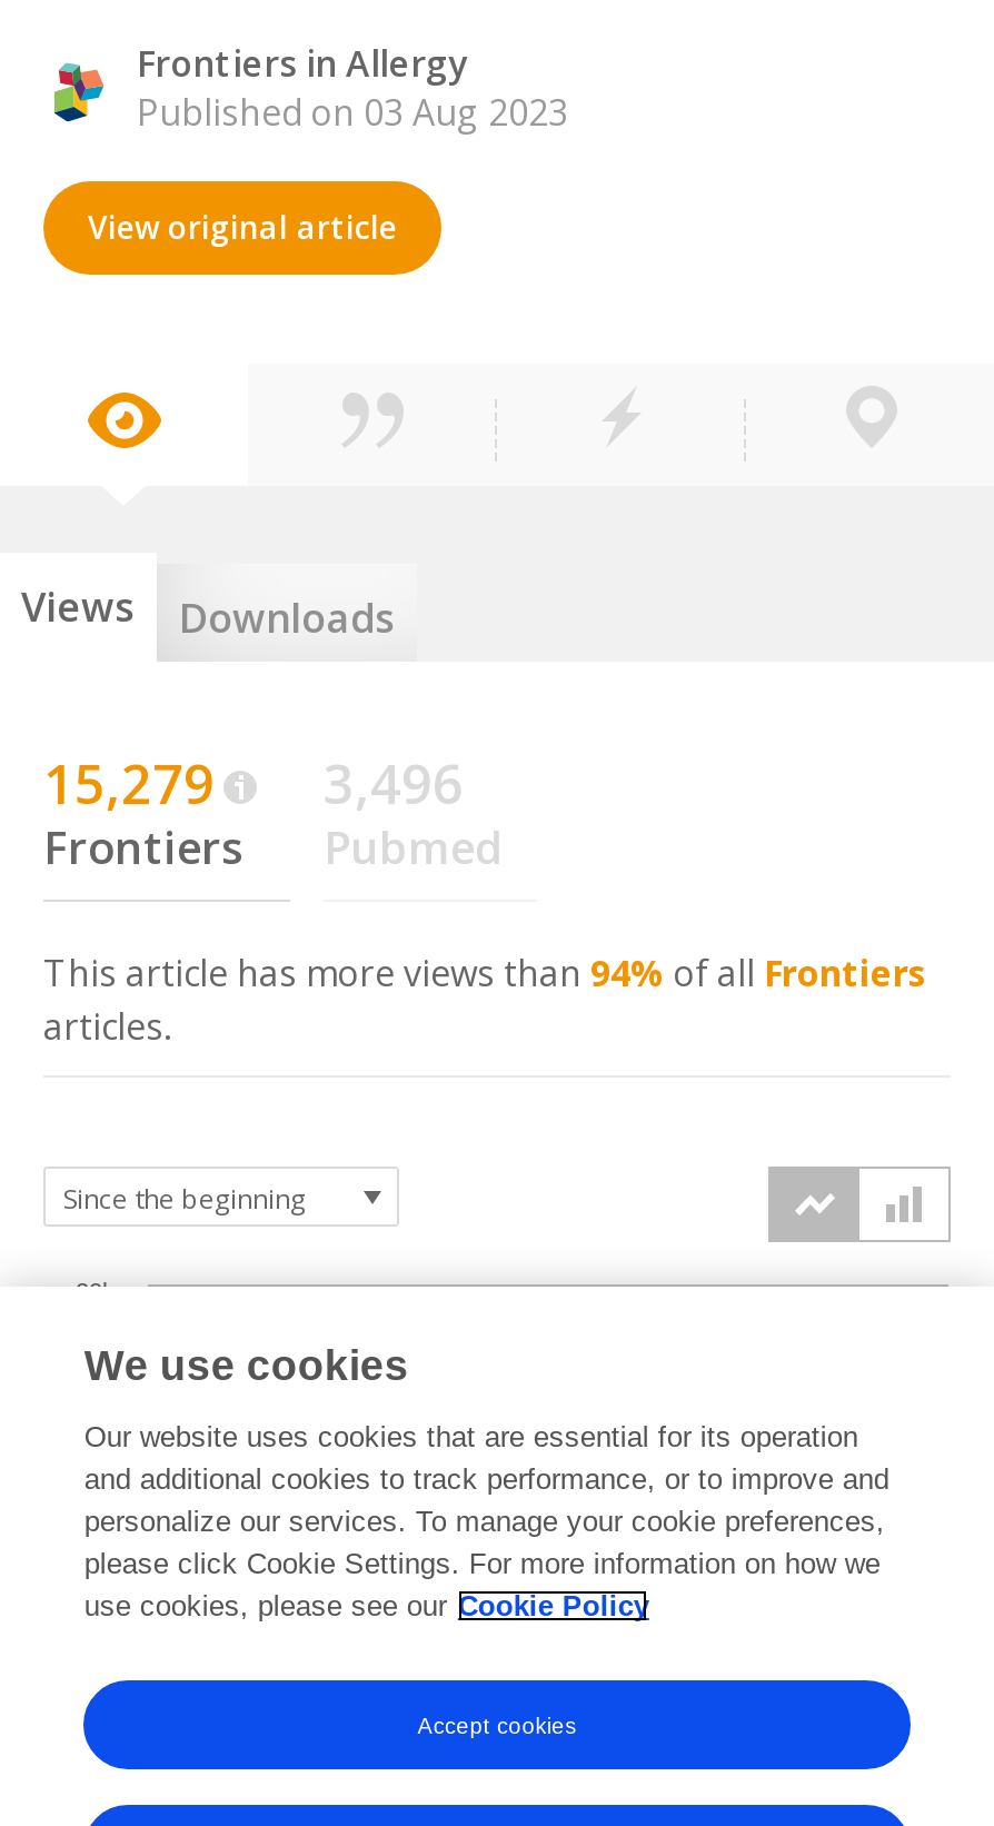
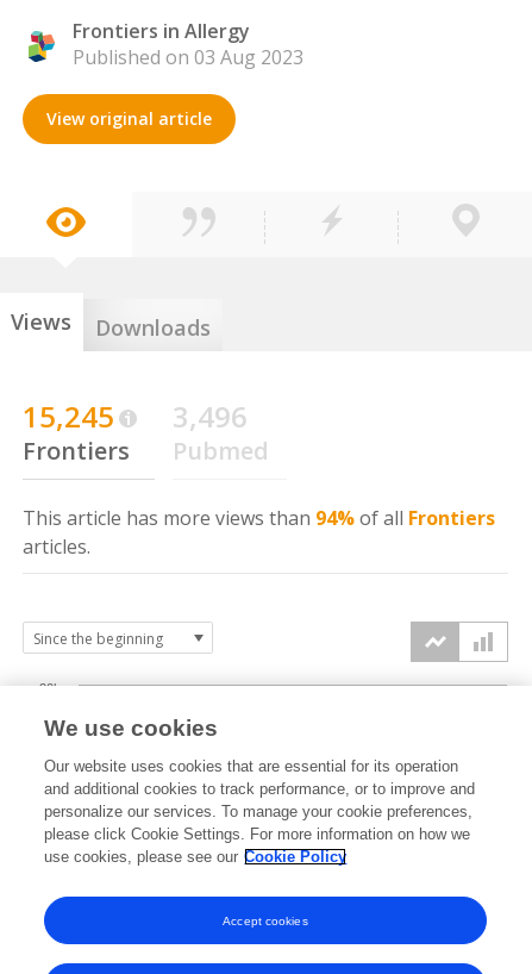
- 15,279
+ 15,245
